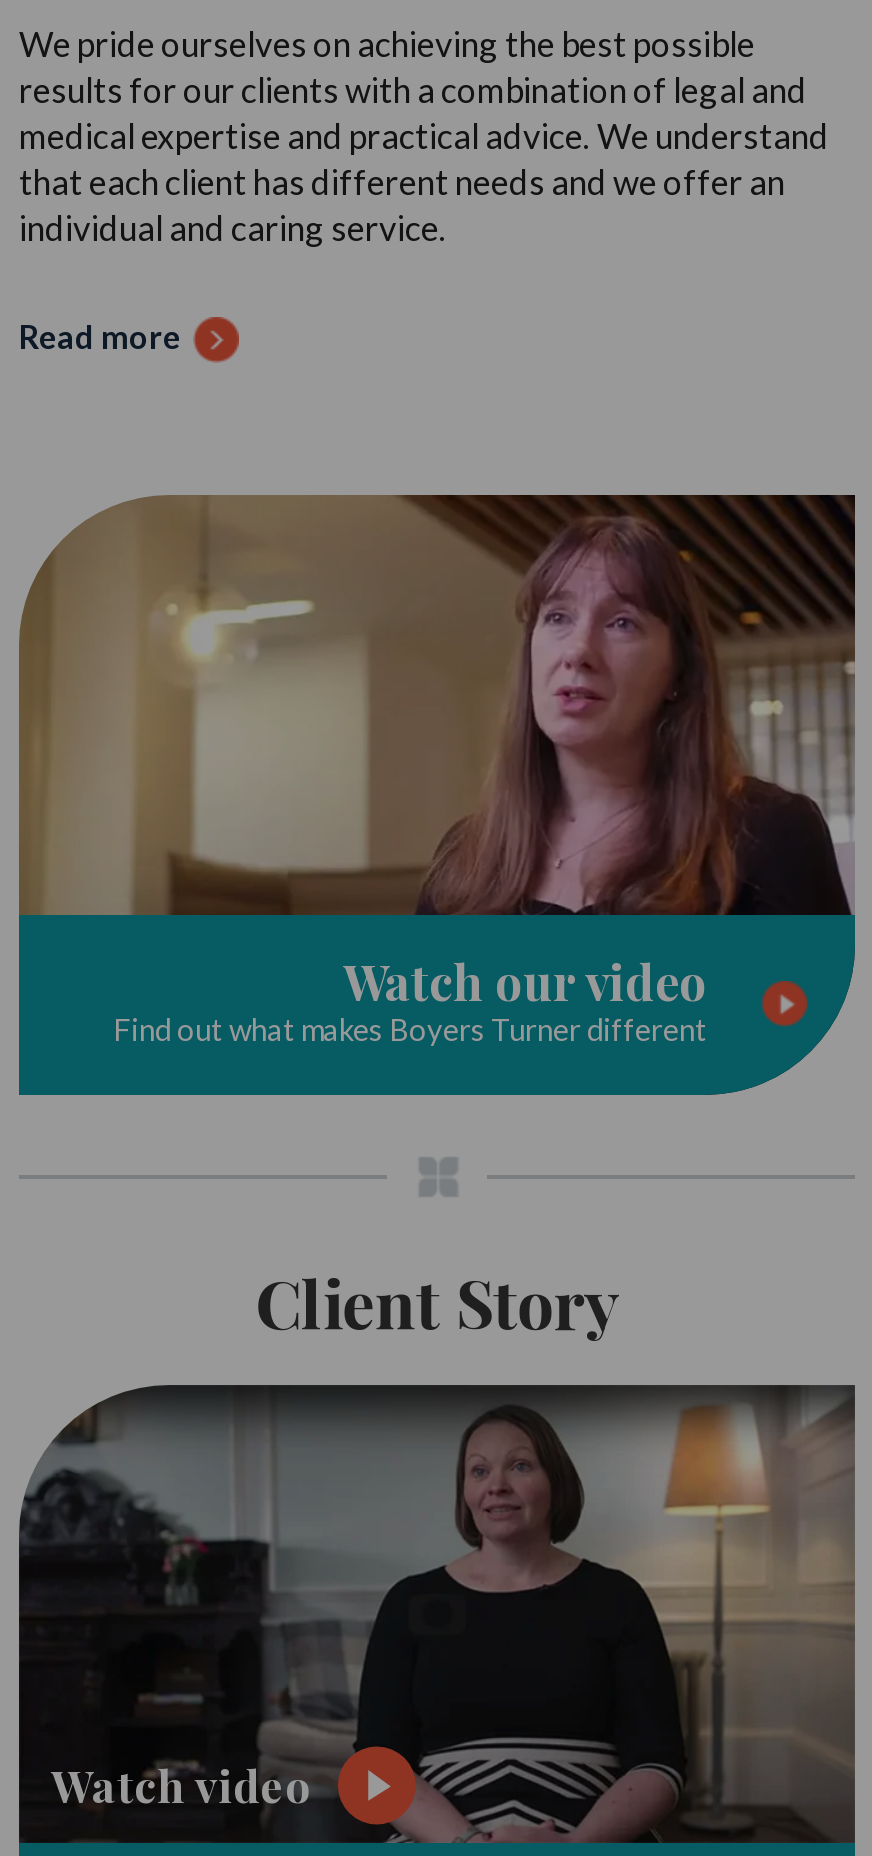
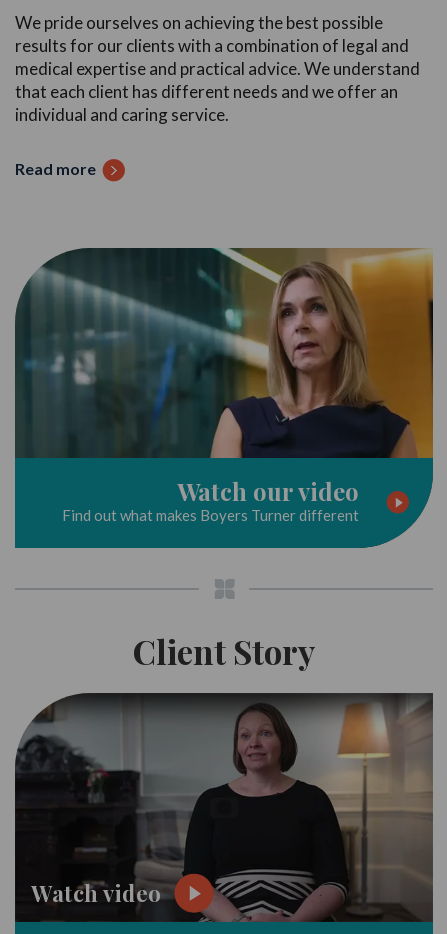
- [image]
+ [image]
